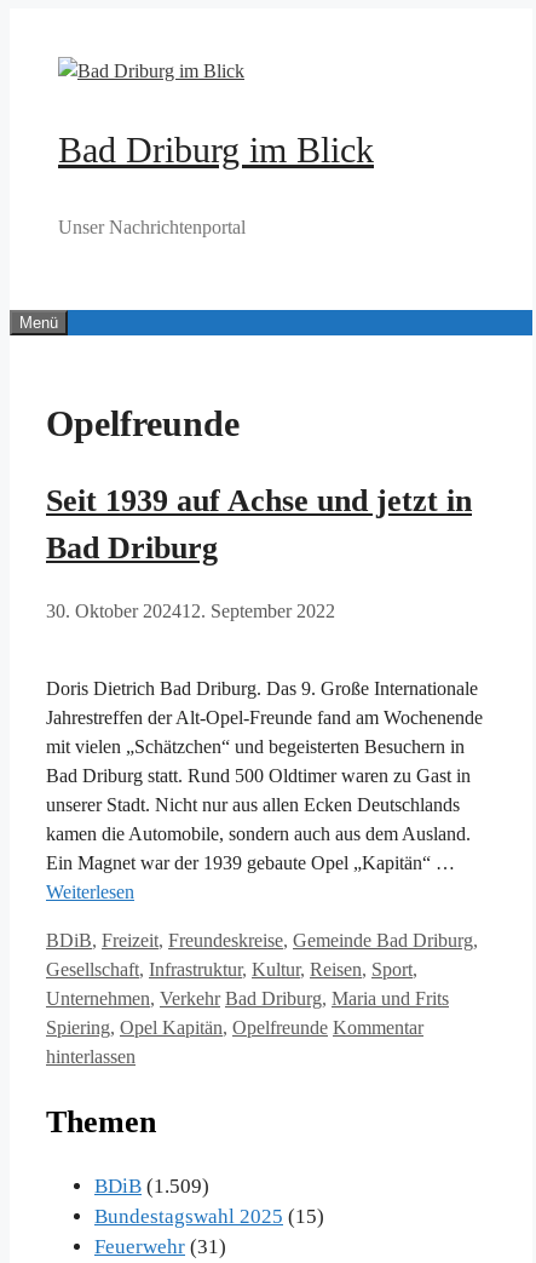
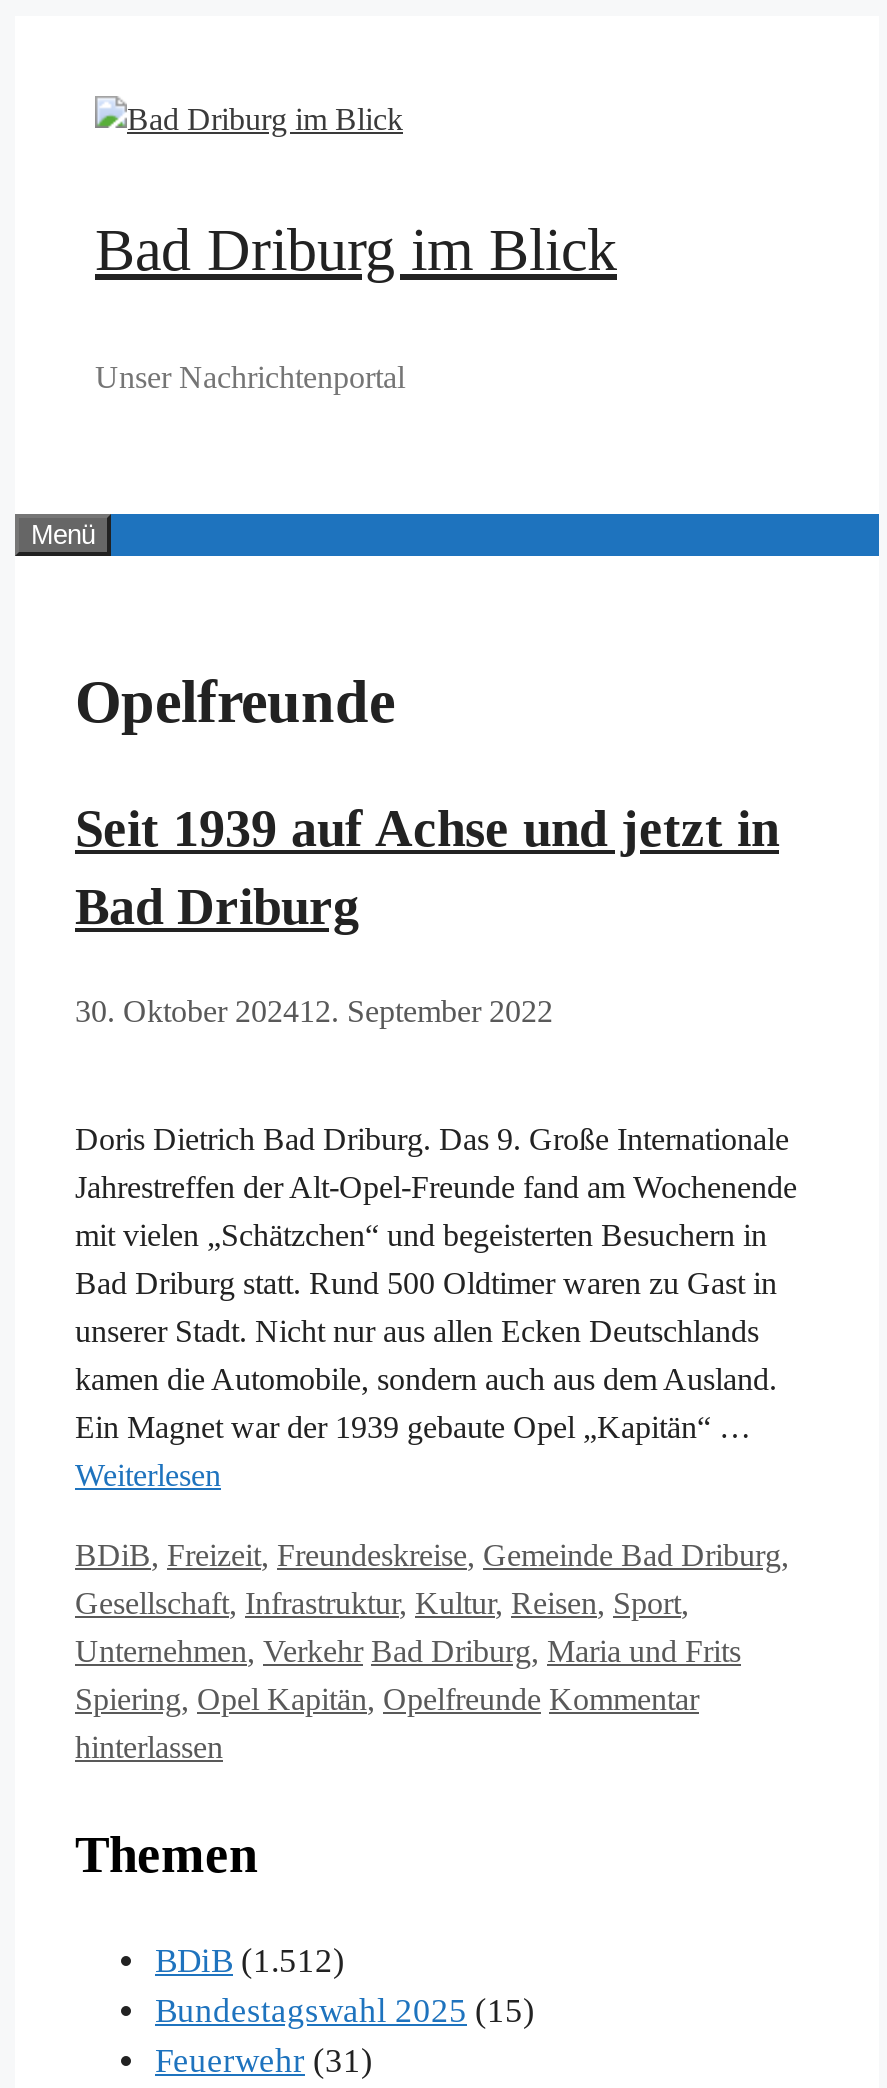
- BDiB (1.509)
+ BDiB (1.512)
